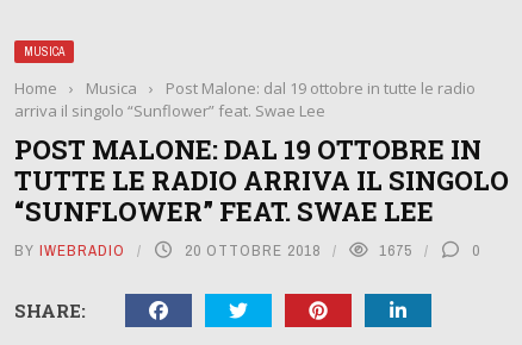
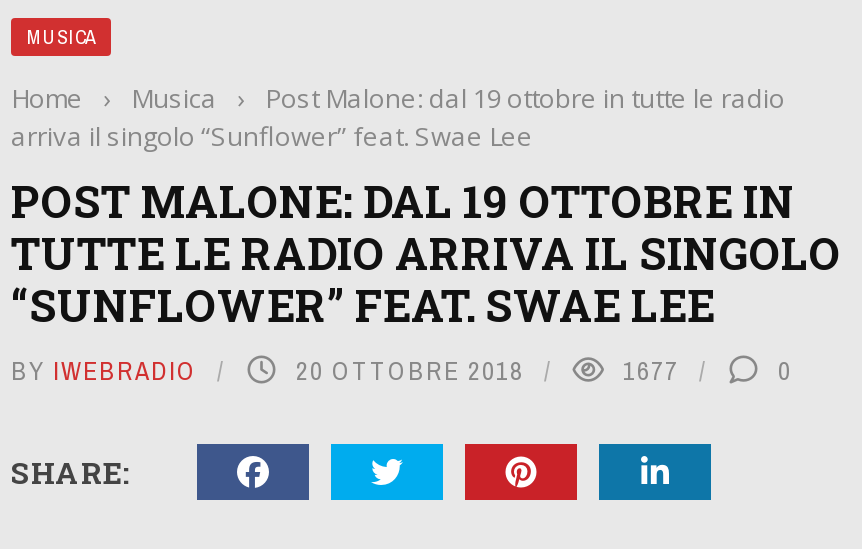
- 1675
+ 1677
